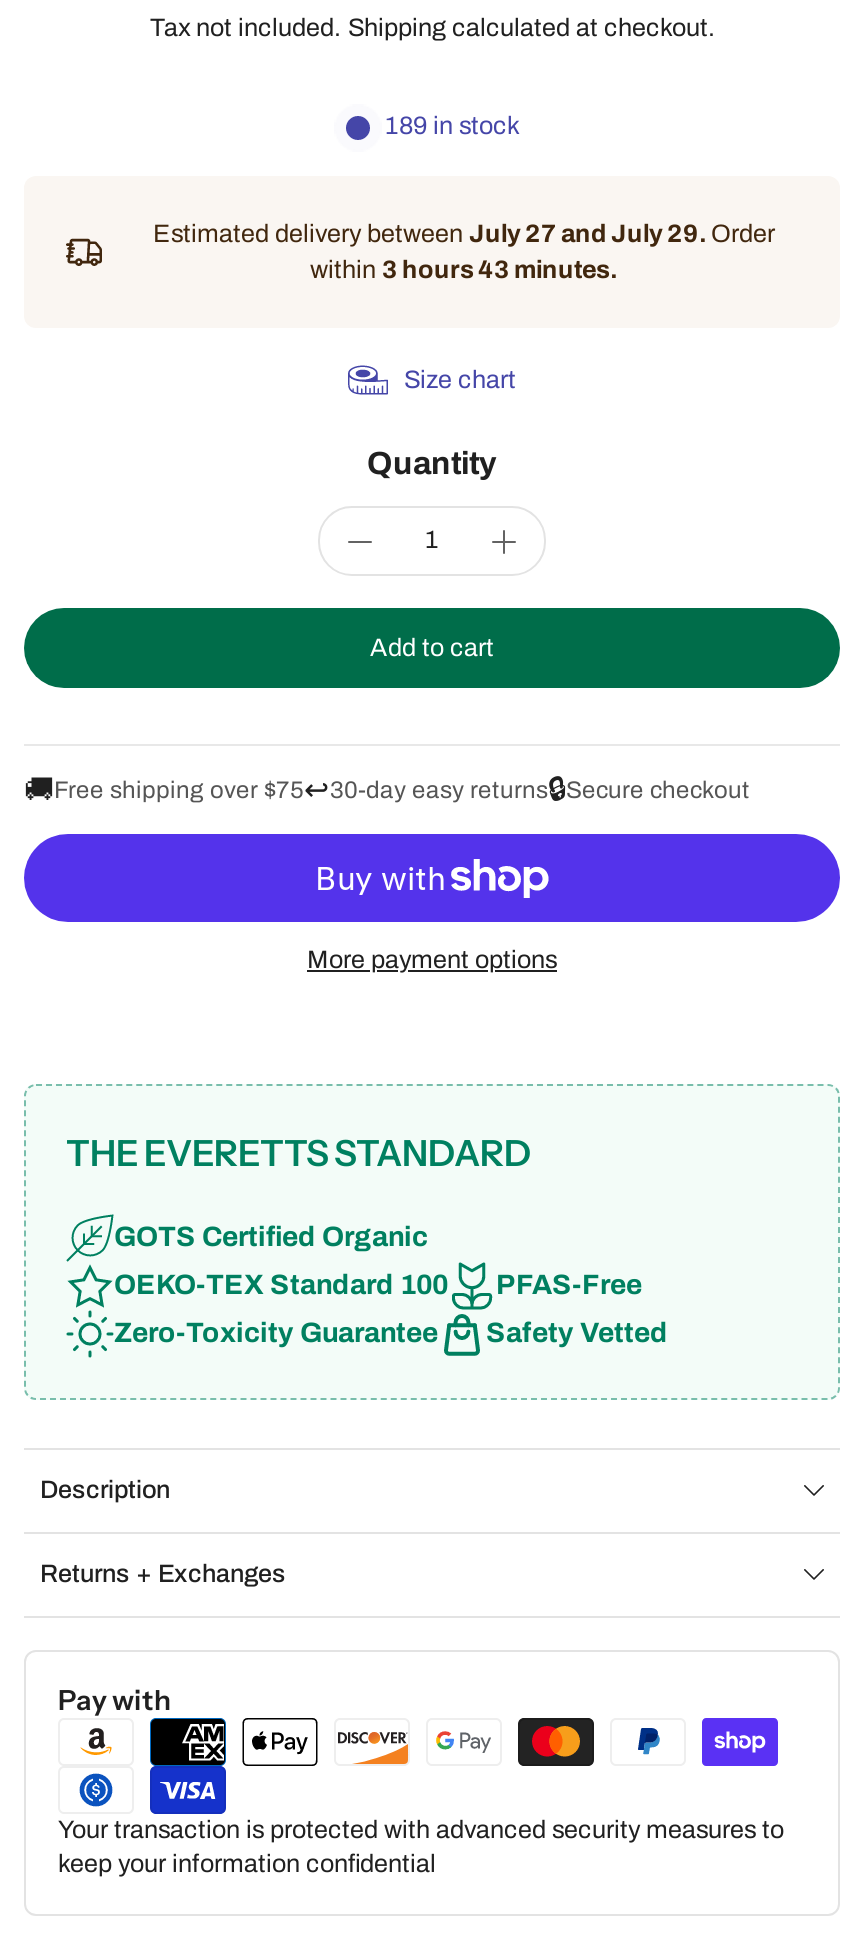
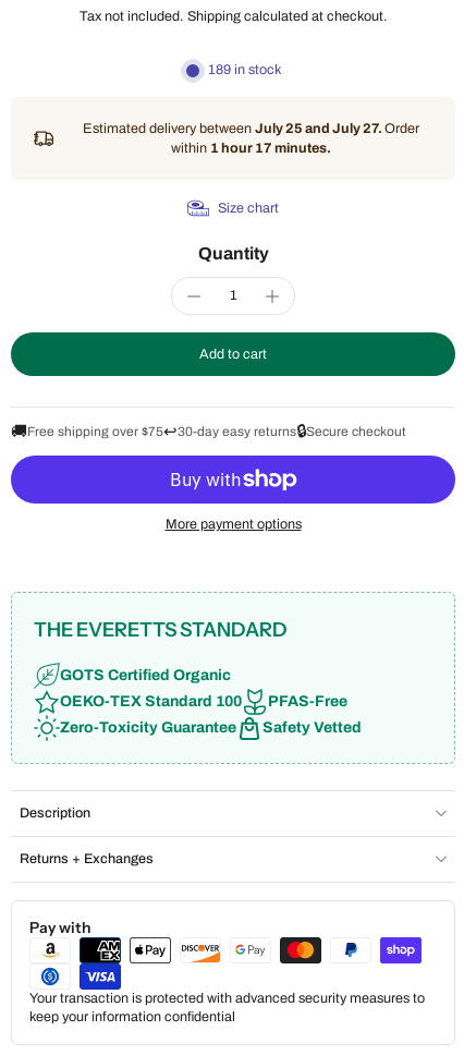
- Estimated delivery between July 27 and July 29. Order
+ Estimated delivery between July 25 and July 27. Order

- within 3 hours 43 minutes.
+ within 1 hour 17 minutes.
